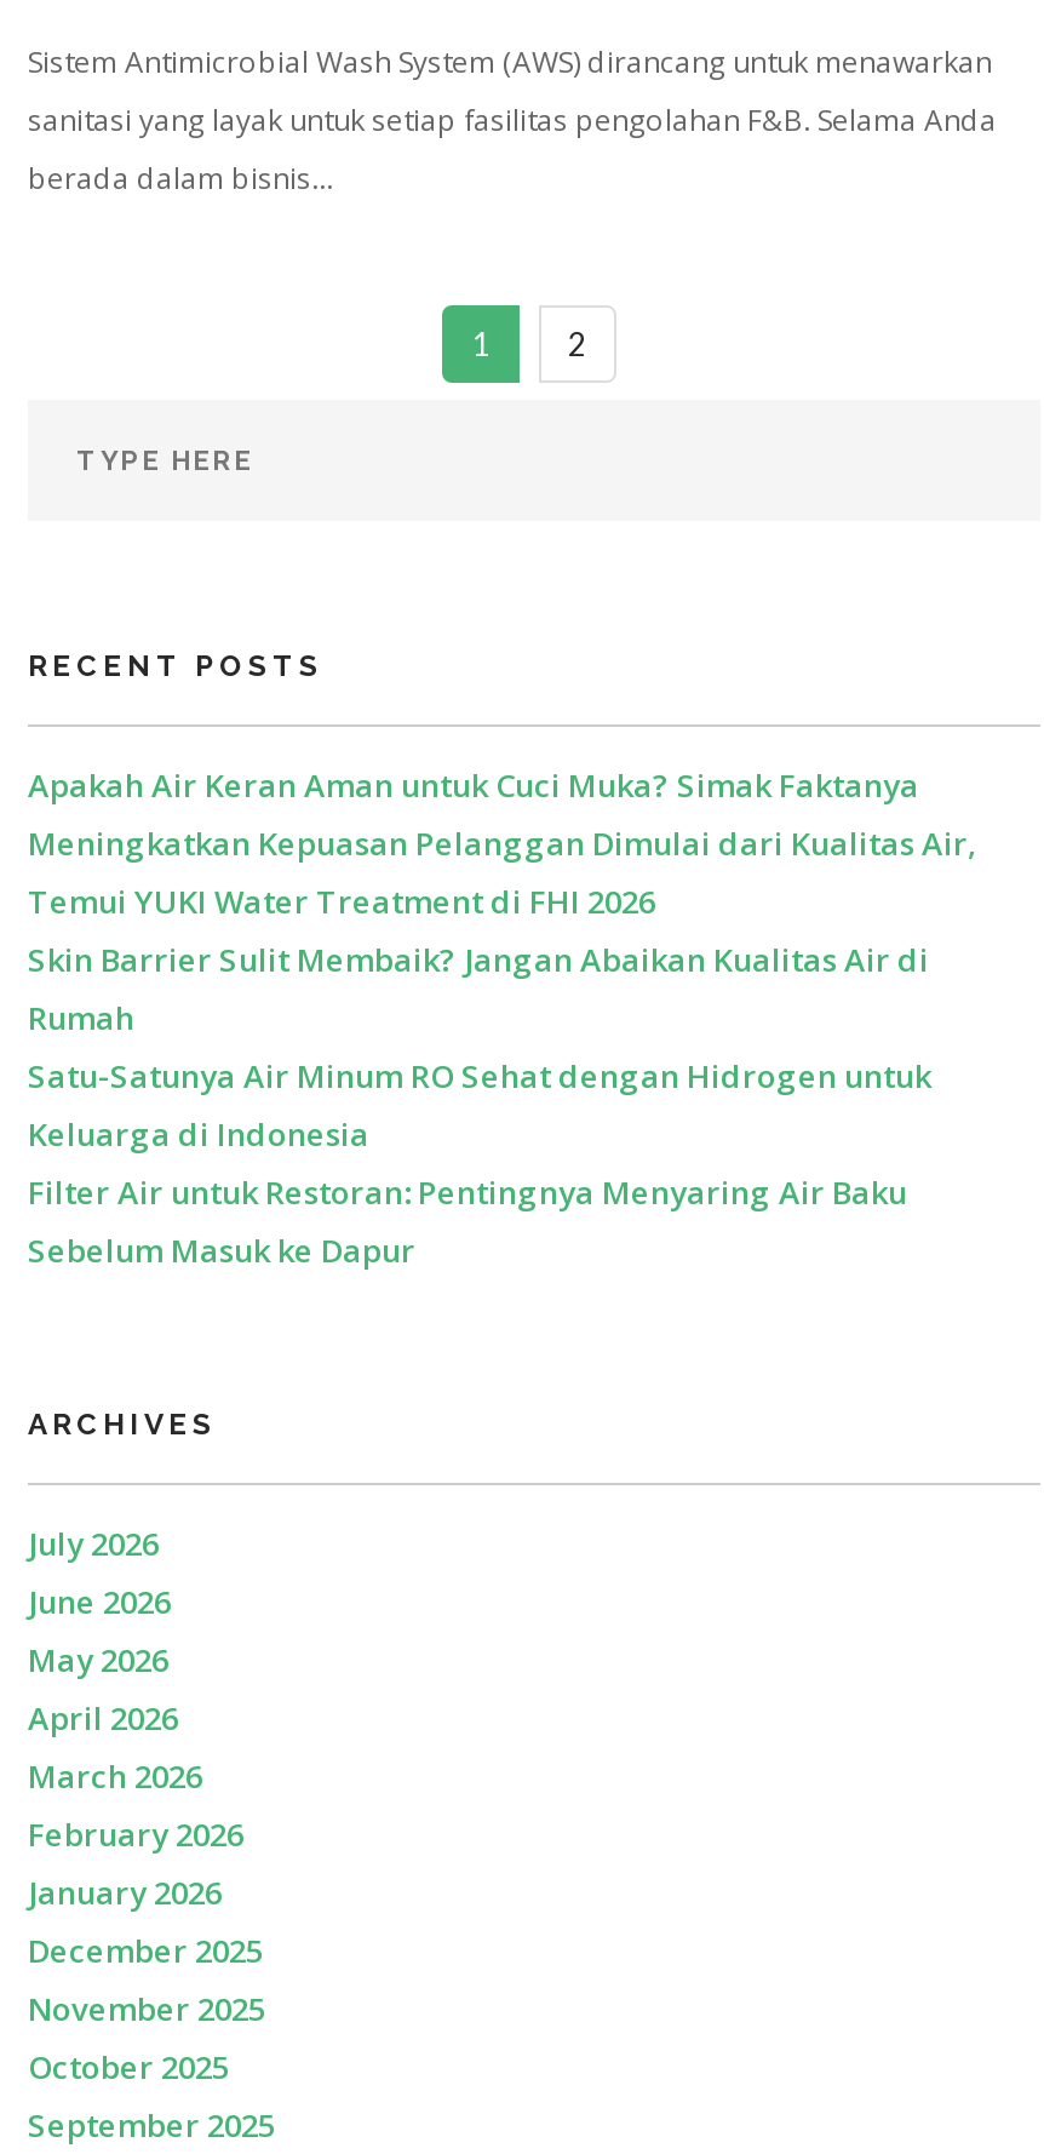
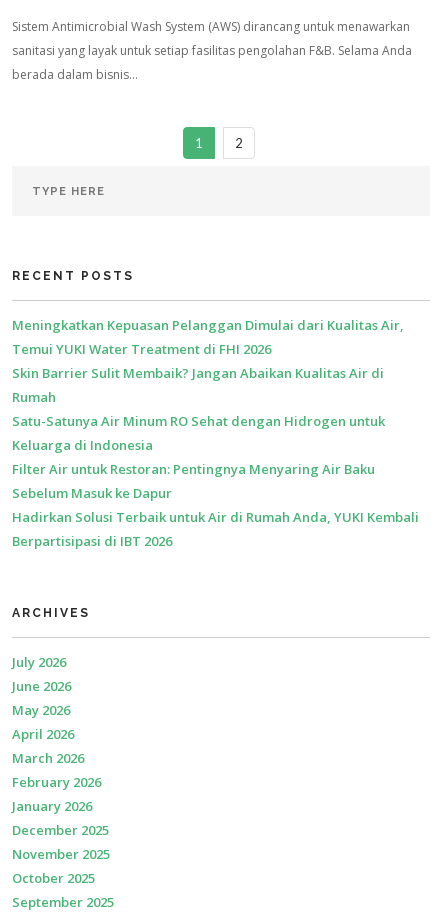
- Apakah Air Keran Aman untuk Cuci Muka? Simak Faktanya

moved up: Meningkatkan Kepuasan Pelanggan Dimulai dari Kualitas Air, | Temui YUKI Water Treatment di FHI 2026 | Skin Barrier Sulit Membaik? Jangan Abaikan Kualitas Air di | Rumah | Satu-Satunya Air Minum RO Sehat dengan Hidrogen untuk | Keluarga di Indonesia | Filter Air untuk Restoran: Pentingnya Menyaring Air Baku | Sebelum Masuk ke Dapur

+ Hadirkan Solusi Terbaik untuk Air di Rumah Anda, YUKI Kembali
+ Berpartisipasi di IBT 2026
